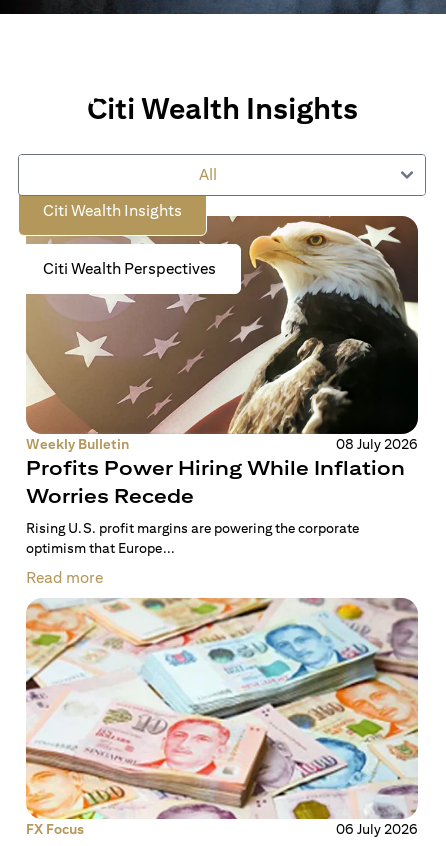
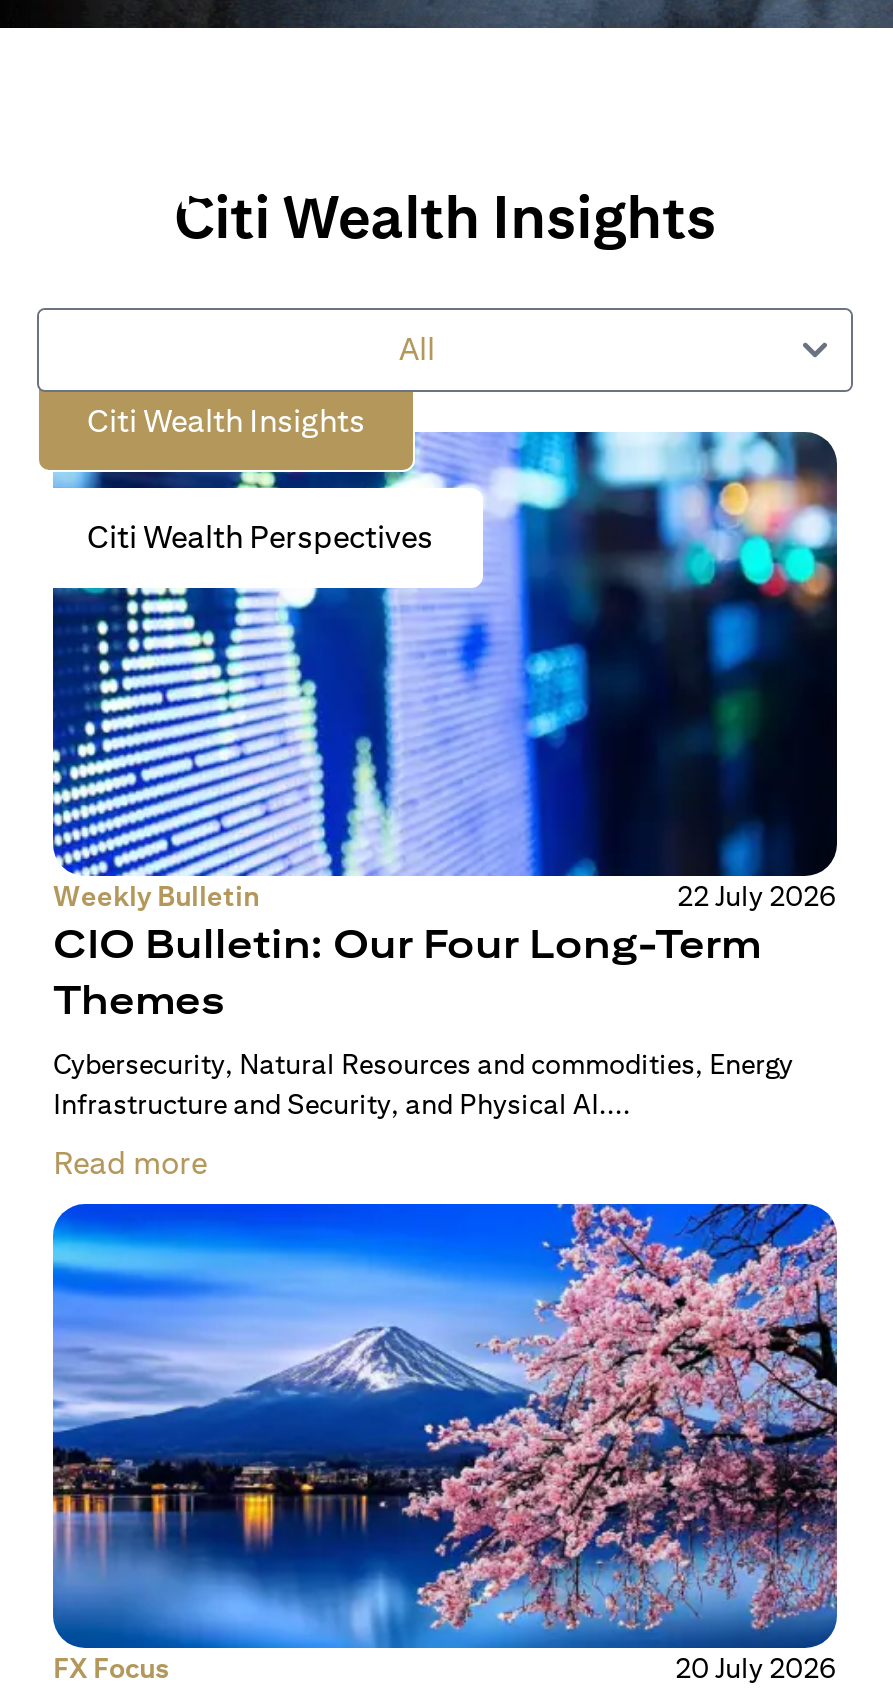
- [image]
- 08 July 2026
- Profits Power Hiring While Inflation
- Worries Recede
+ [image]
+ 22 July 2026
+ CIO Bulletin: Our Four Long-Term
+ Themes

- Rising U.S. profit margins are powering the corporate
- optimism that Europe...
+ Cybersecurity, Natural Resources and commodities, Energy
+ Infrastructure and Security, and Physical AI....

- [image]
- 06 July 2026
+ [image]
+ 20 July 2026
